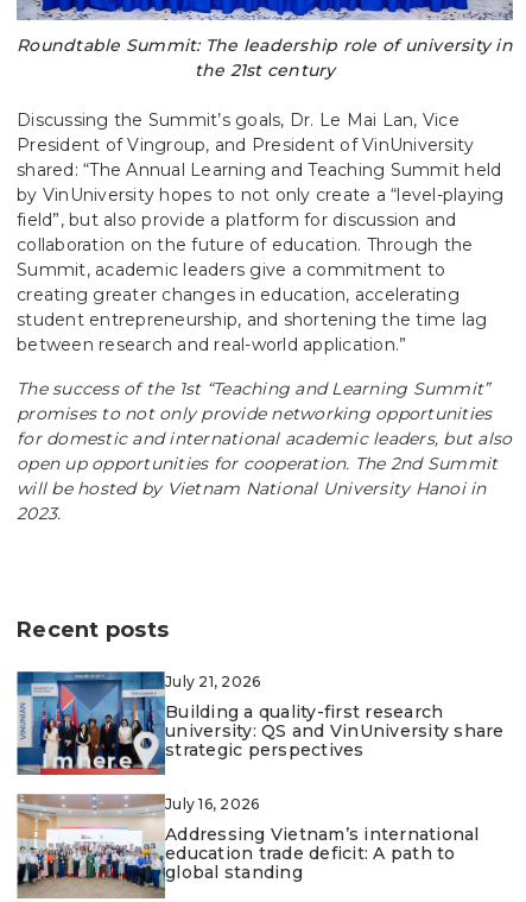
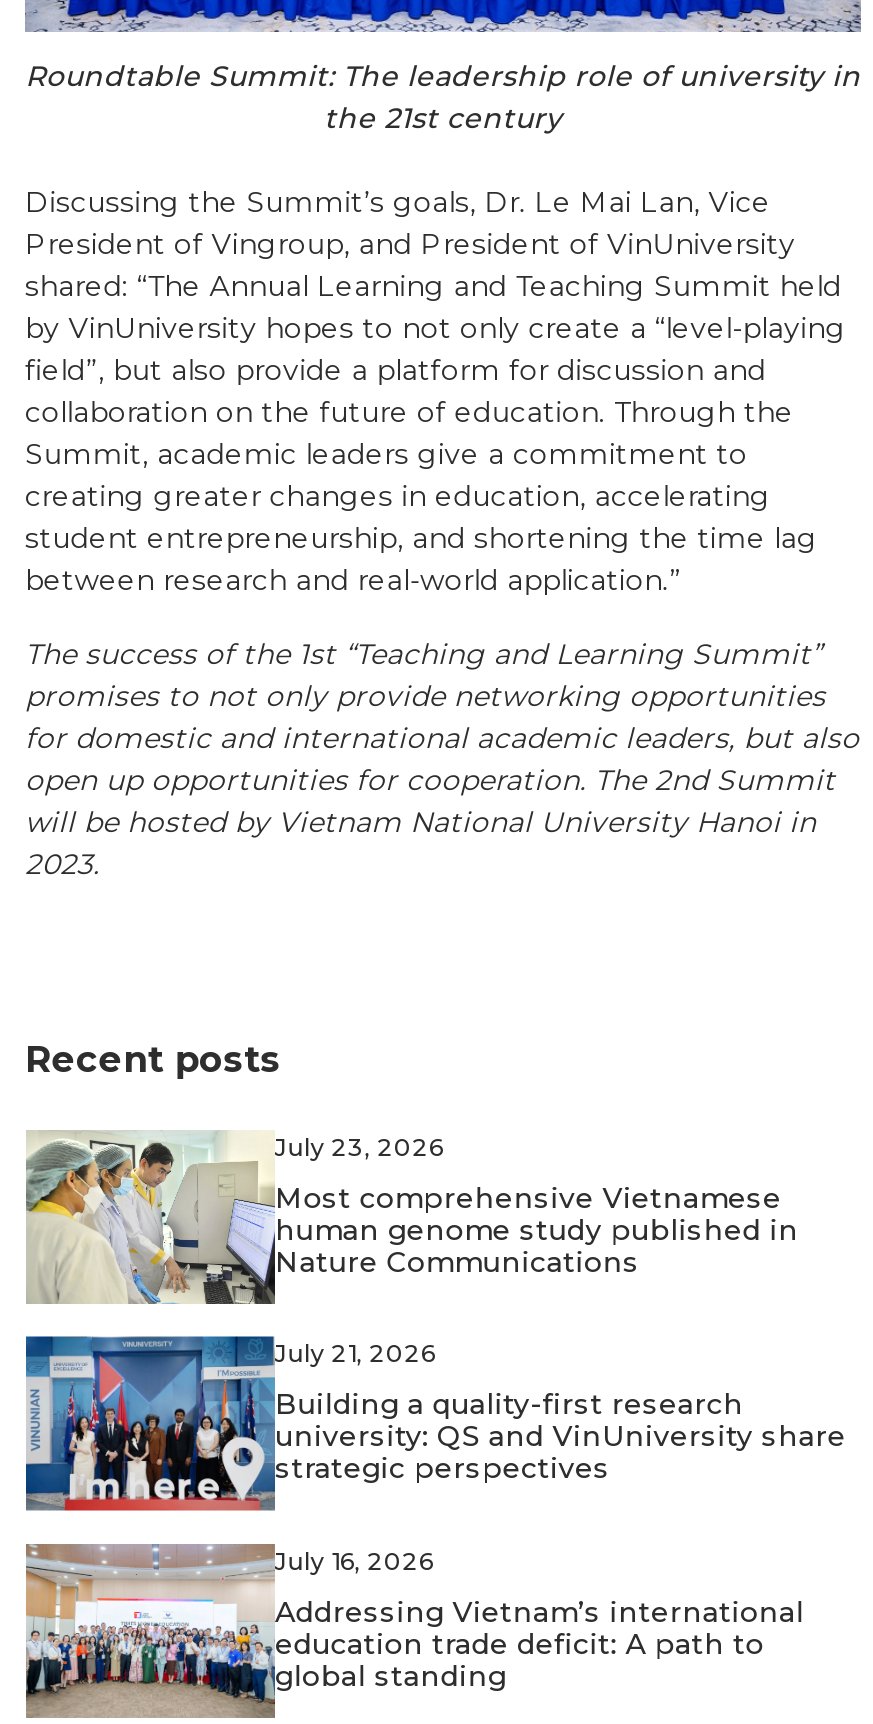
+ [image]
+ July 23, 2026
+ Most comprehensive Vietnamese
+ human genome study published in
+ Nature Communications
